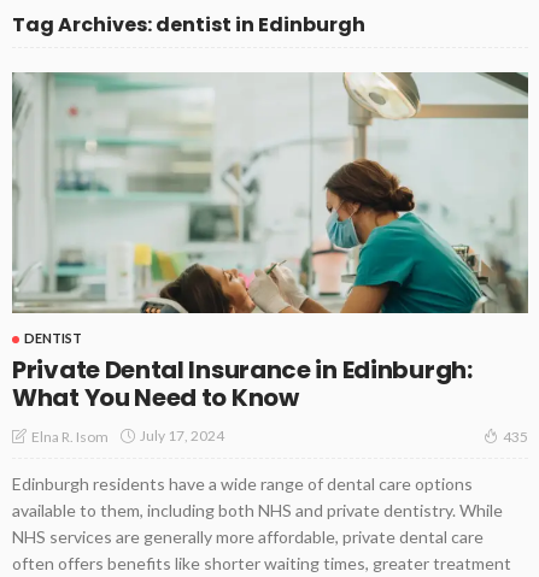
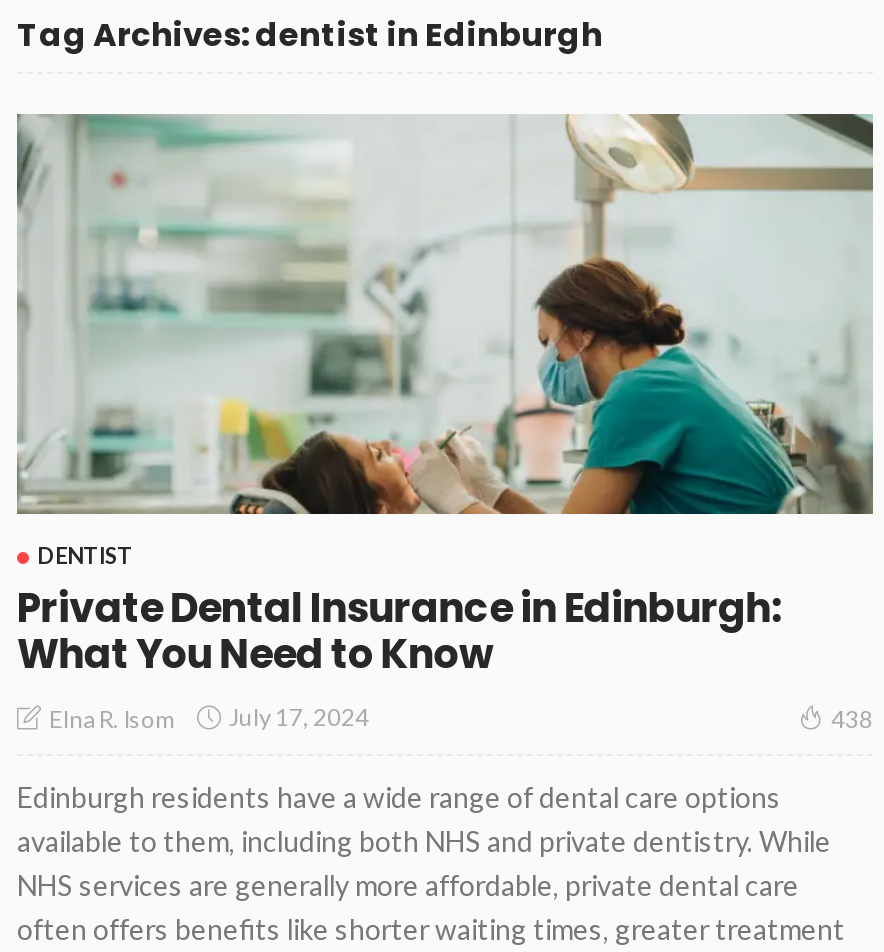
- 435
+ 438
